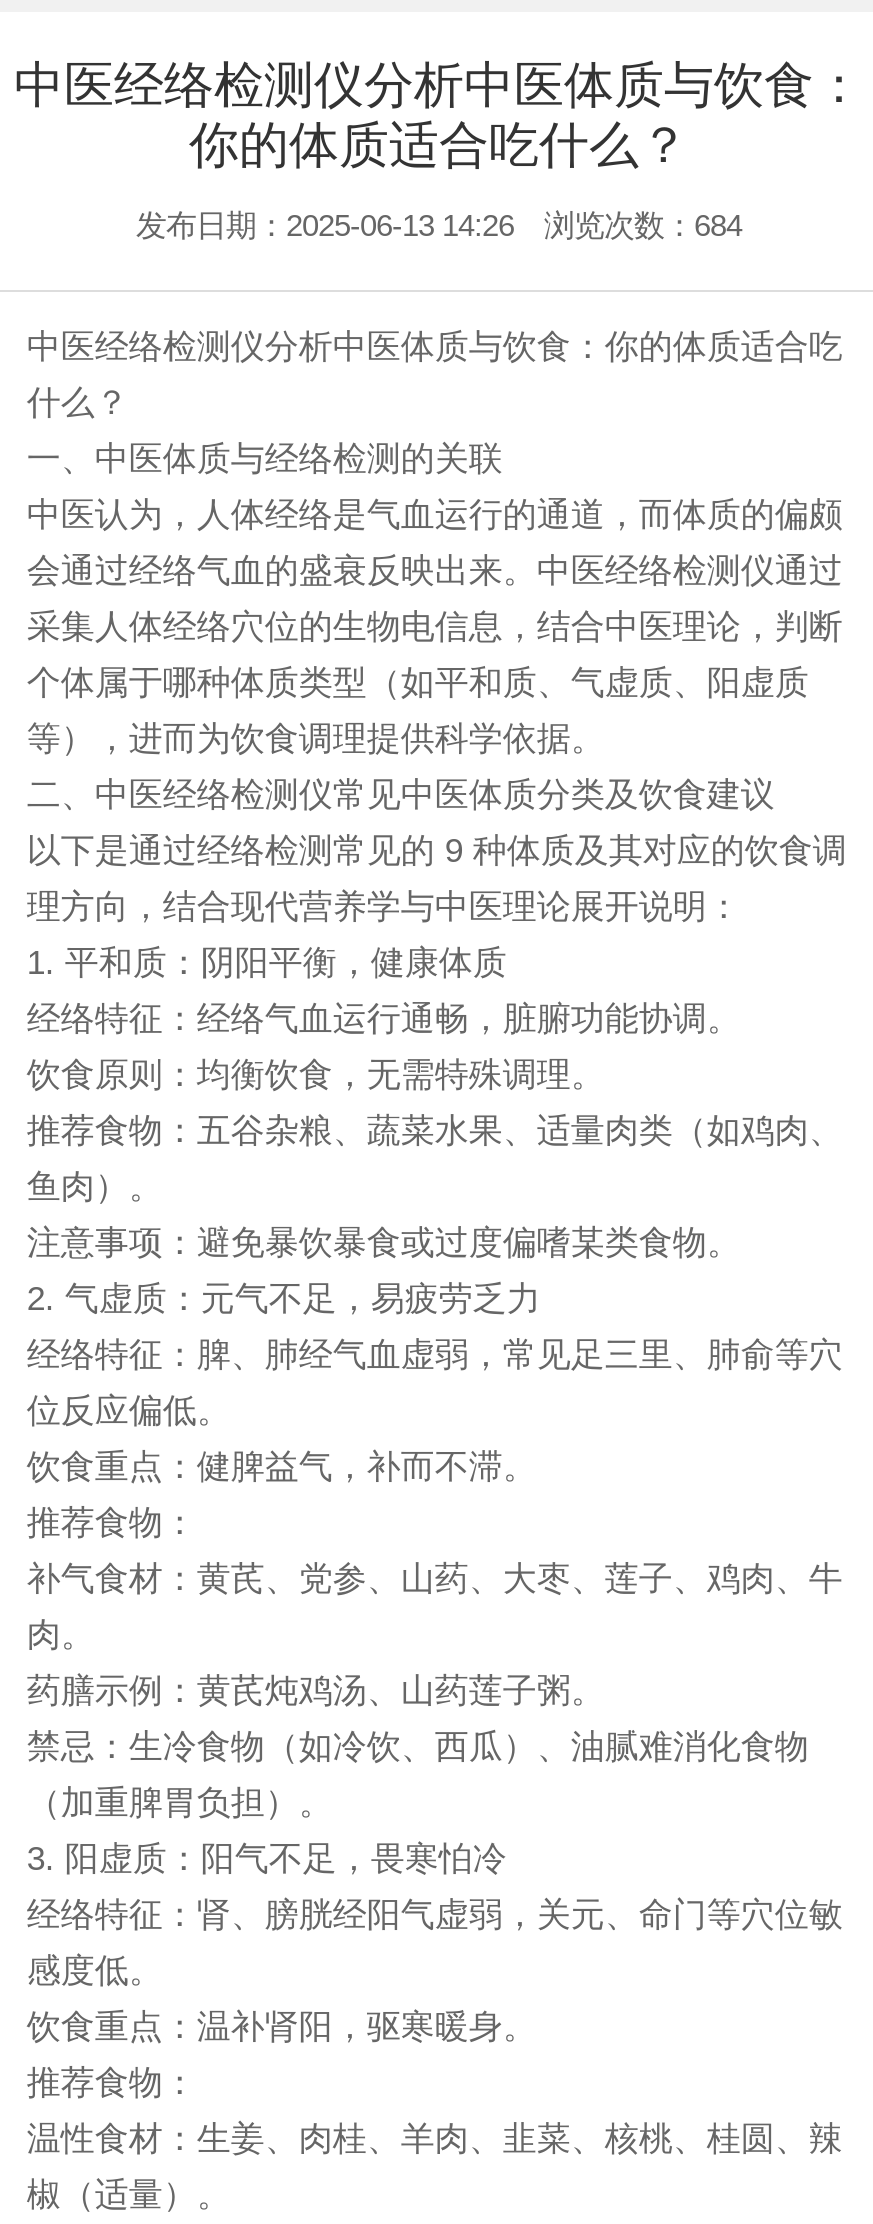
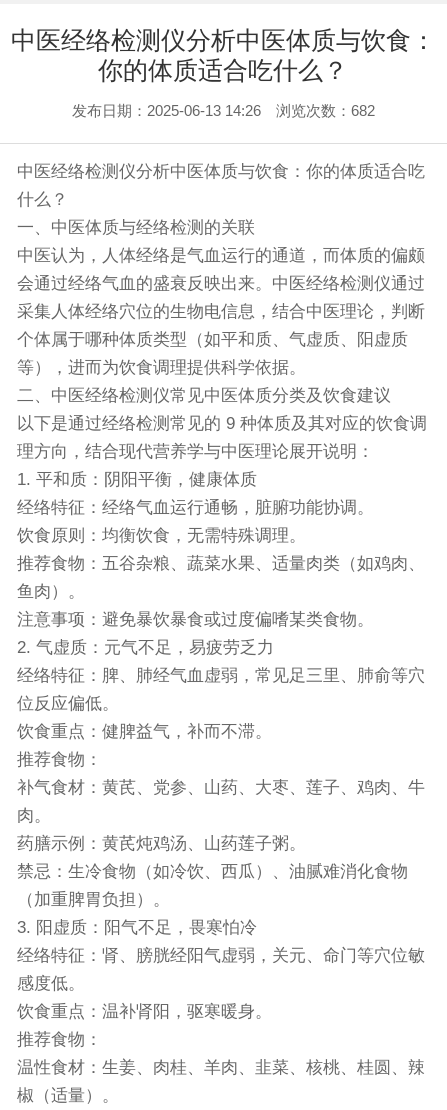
- 发布日期：2025-06-13 14:26 浏览次数：684
+ 发布日期：2025-06-13 14:26 浏览次数：682
